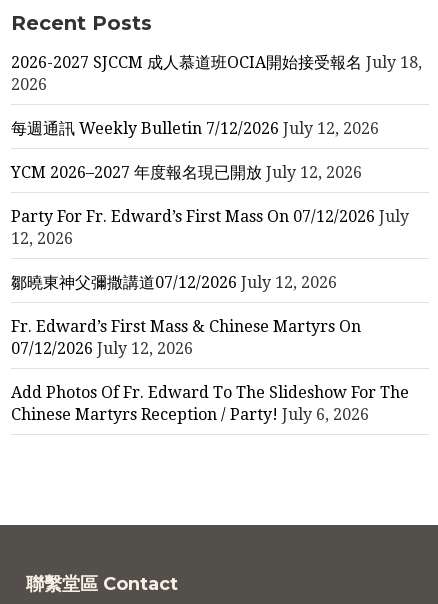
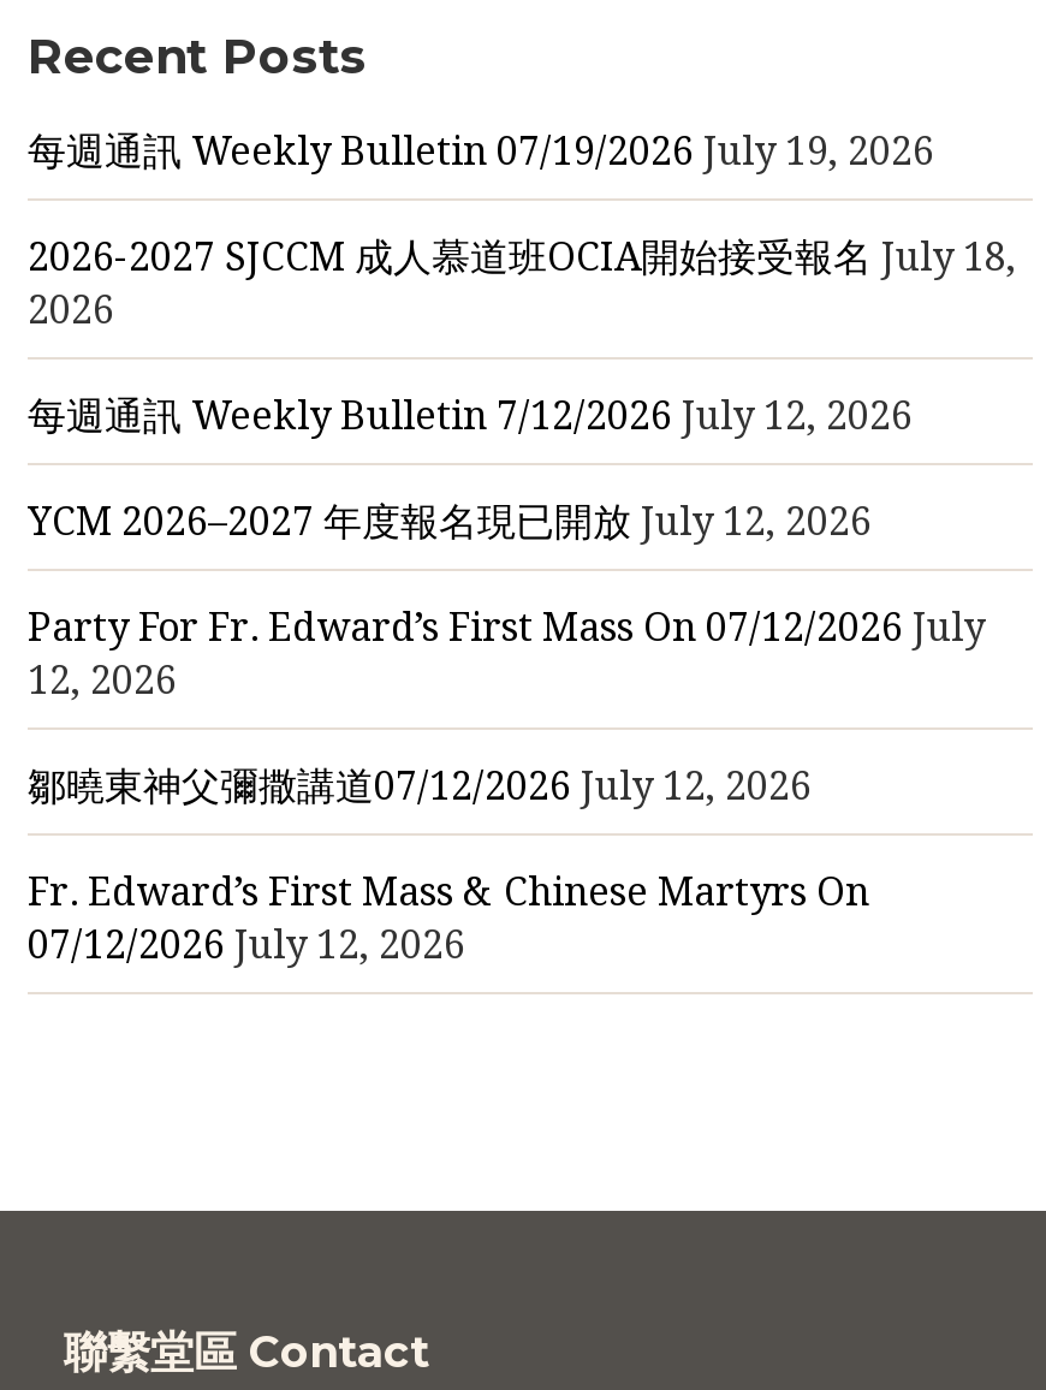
+ 每週通訊 Weekly Bulletin 07/19/2026 July 19, 2026

moved down: 2026-2027 SJCCM 成人慕道班OCIA開始接受報名 July 18, | 2026 | 每週通訊 Weekly Bulletin 7/12/2026 July 12, 2026 | ... | Fr. Edward’s First Mass & Chinese Martyrs On | 07/12/2026 July 12, 2026

- Add Photos Of Fr. Edward To The Slideshow For The
- Chinese Martyrs Reception / Party! July 6, 2026
